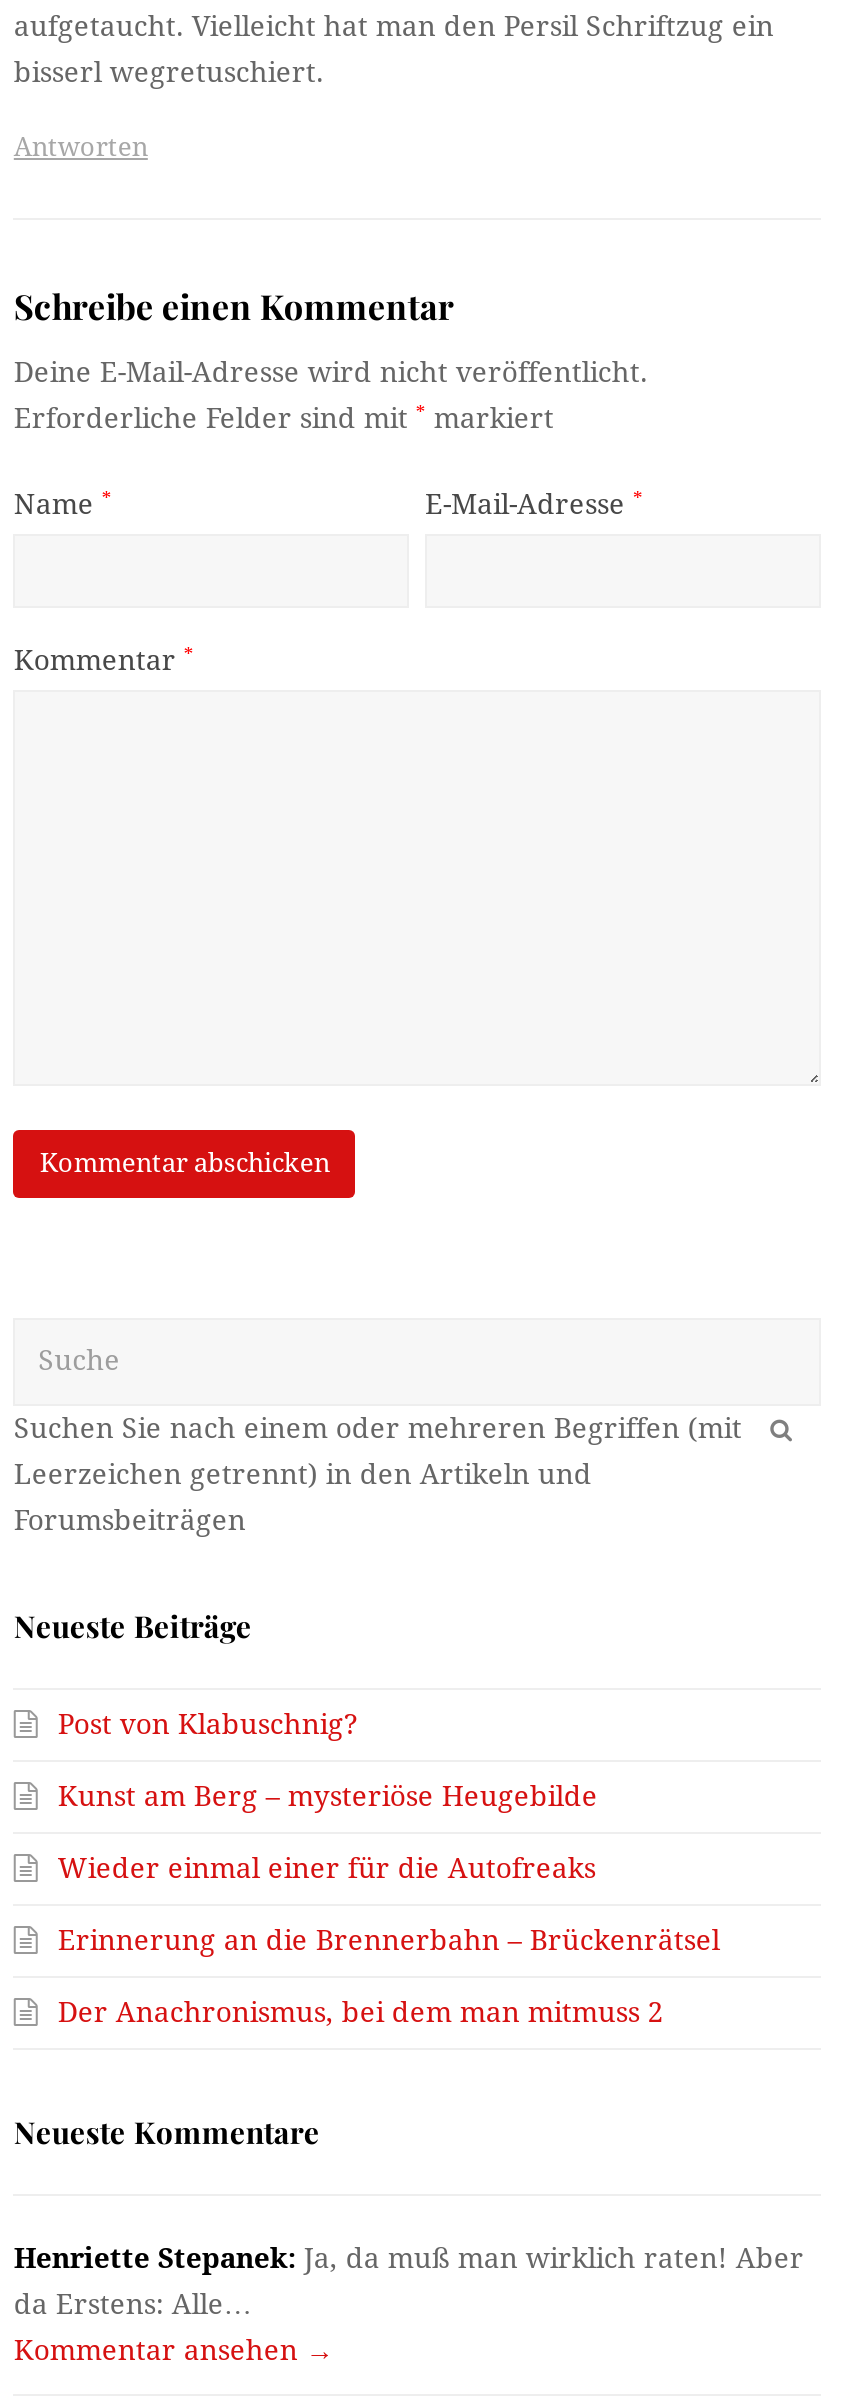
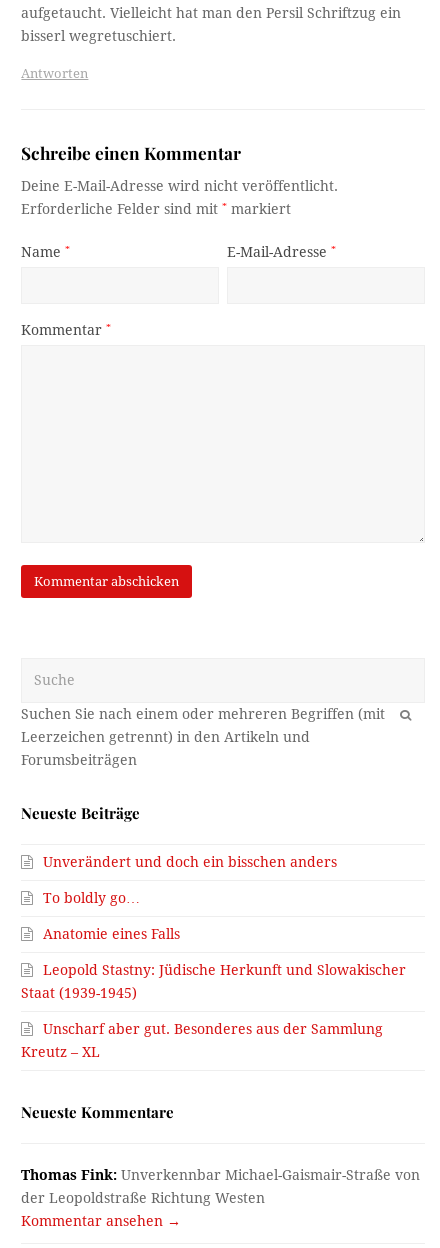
- Post von Klabuschnig?
+ Unverändert und doch ein bisschen anders

- Kunst am Berg – mysteriöse Heugebilde
+ To boldly go…

- Wieder einmal einer für die Autofreaks
+ Anatomie eines Falls

- Erinnerung an die Brennerbahn – Brückenrätsel
+ Leopold Stastny: Jüdische Herkunft und Slowakischer
+ Staat (1939-1945)

- Der Anachronismus, bei dem man mitmuss 2
+ Unscharf aber gut. Besonderes aus der Sammlung
+ Kreutz – XL

- Henriette Stepanek: Ja, da muß man wirklich raten! Aber
- da Erstens: Alle…
+ Thomas Fink: Unverkennbar Michael-Gaismair-Straße von
+ der Leopoldstraße Richtung Westen
